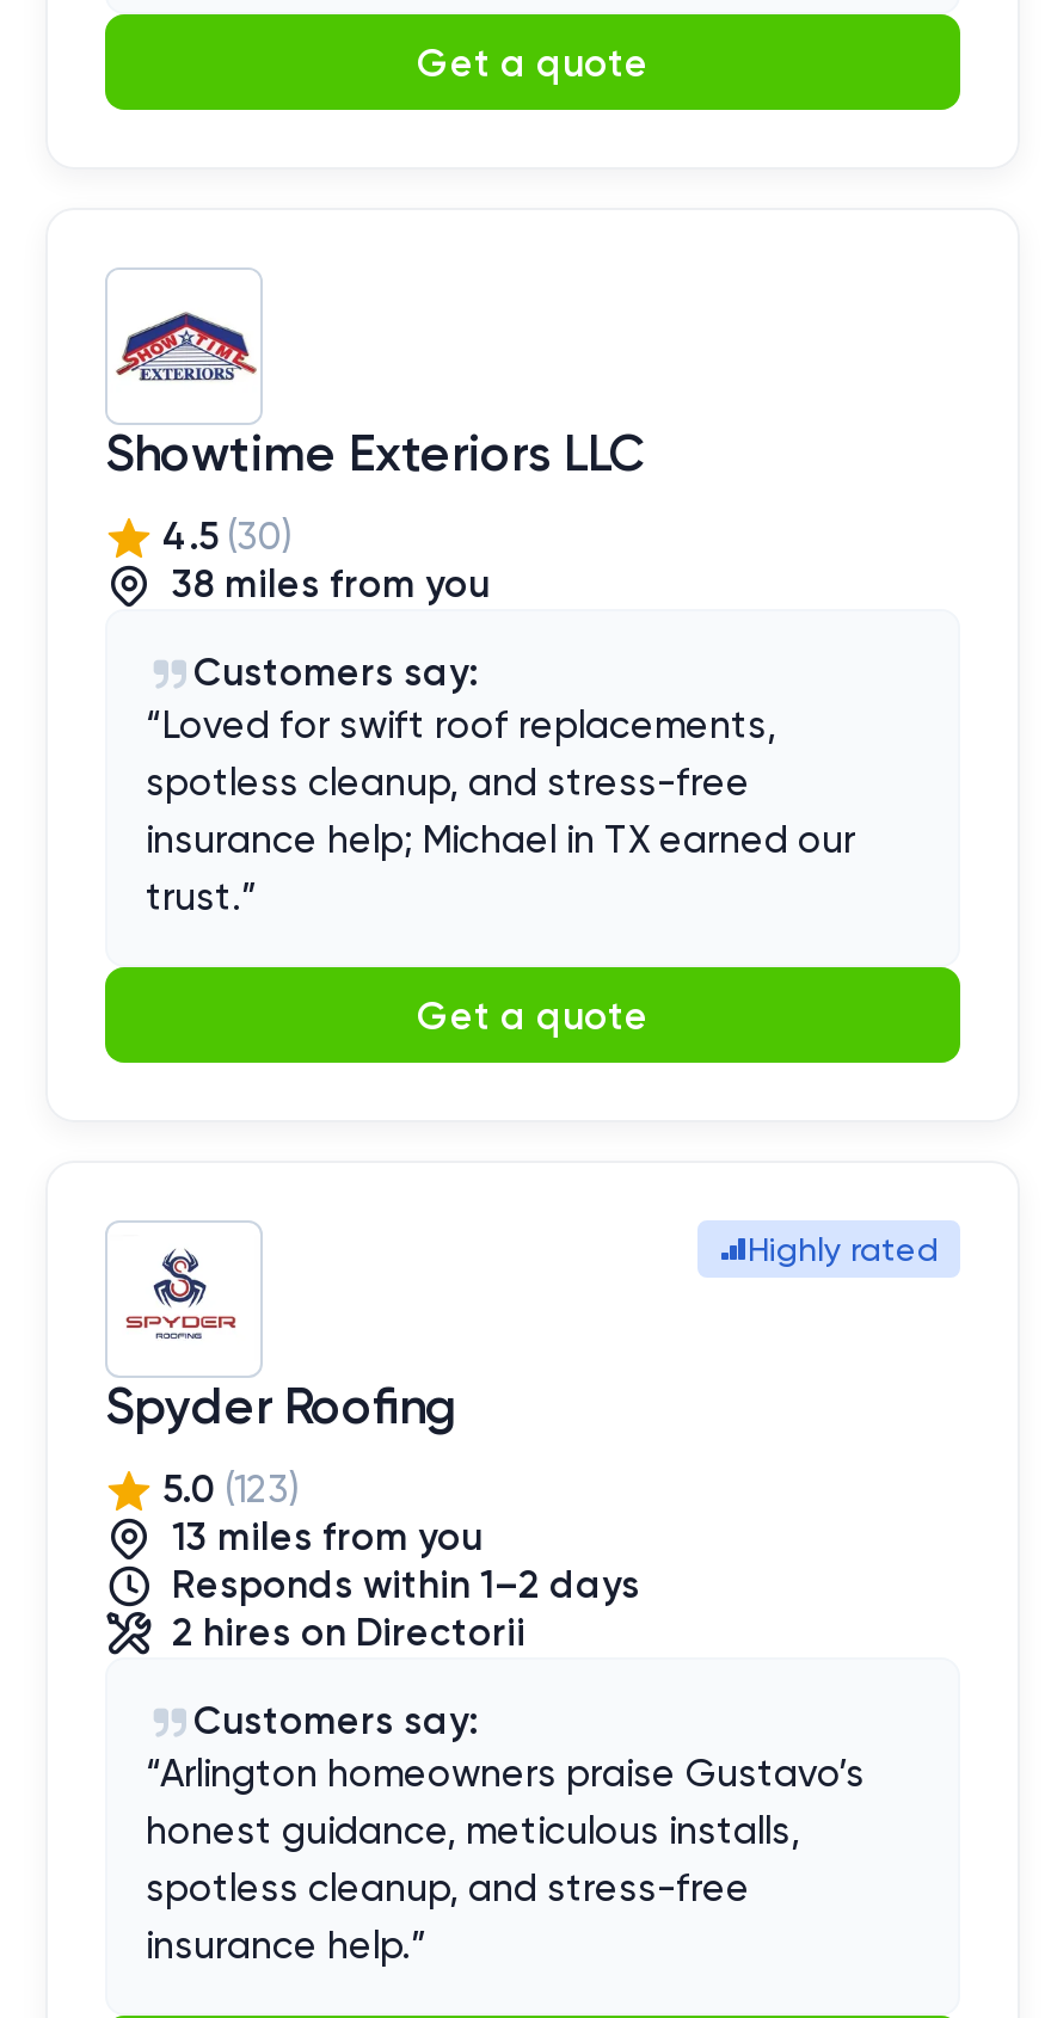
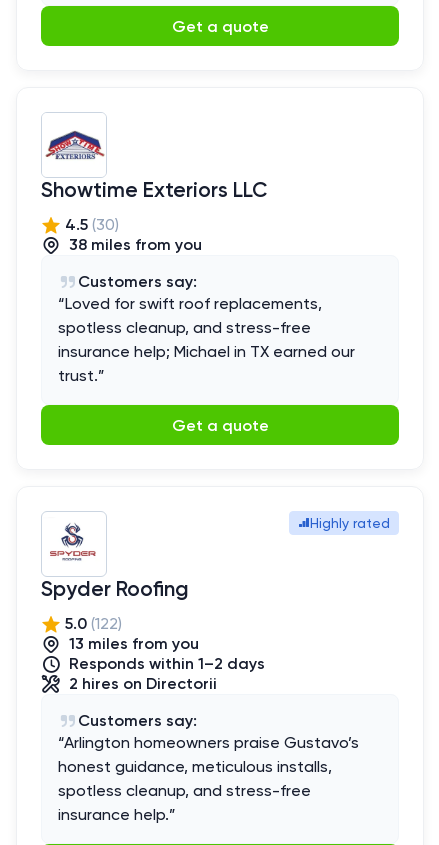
- 5.0 (123)
+ 5.0 (122)
